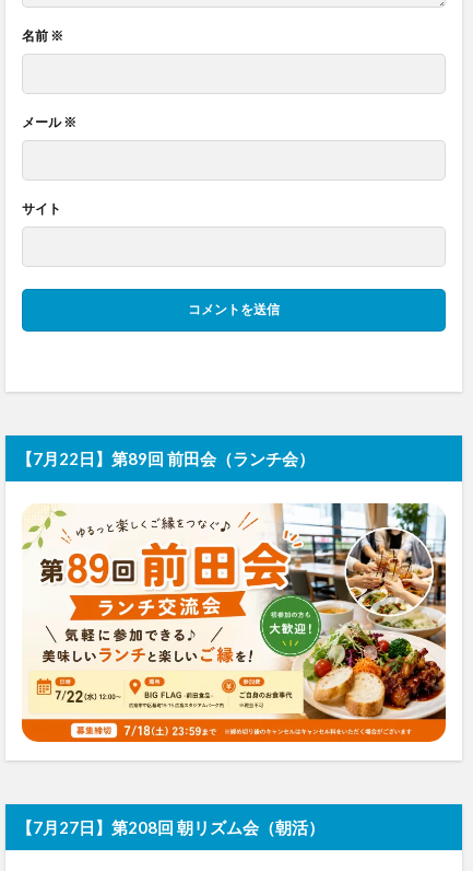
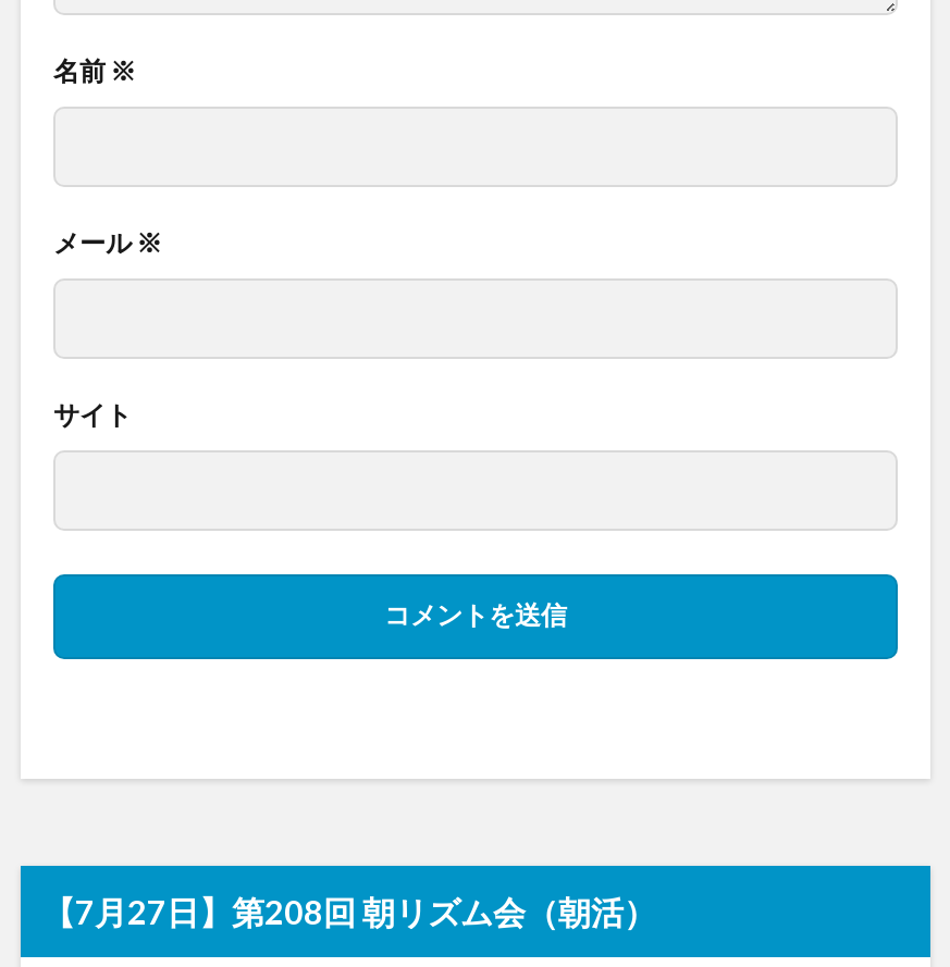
- 【7月22日】第89回 前田会（ランチ会）

- [image]
